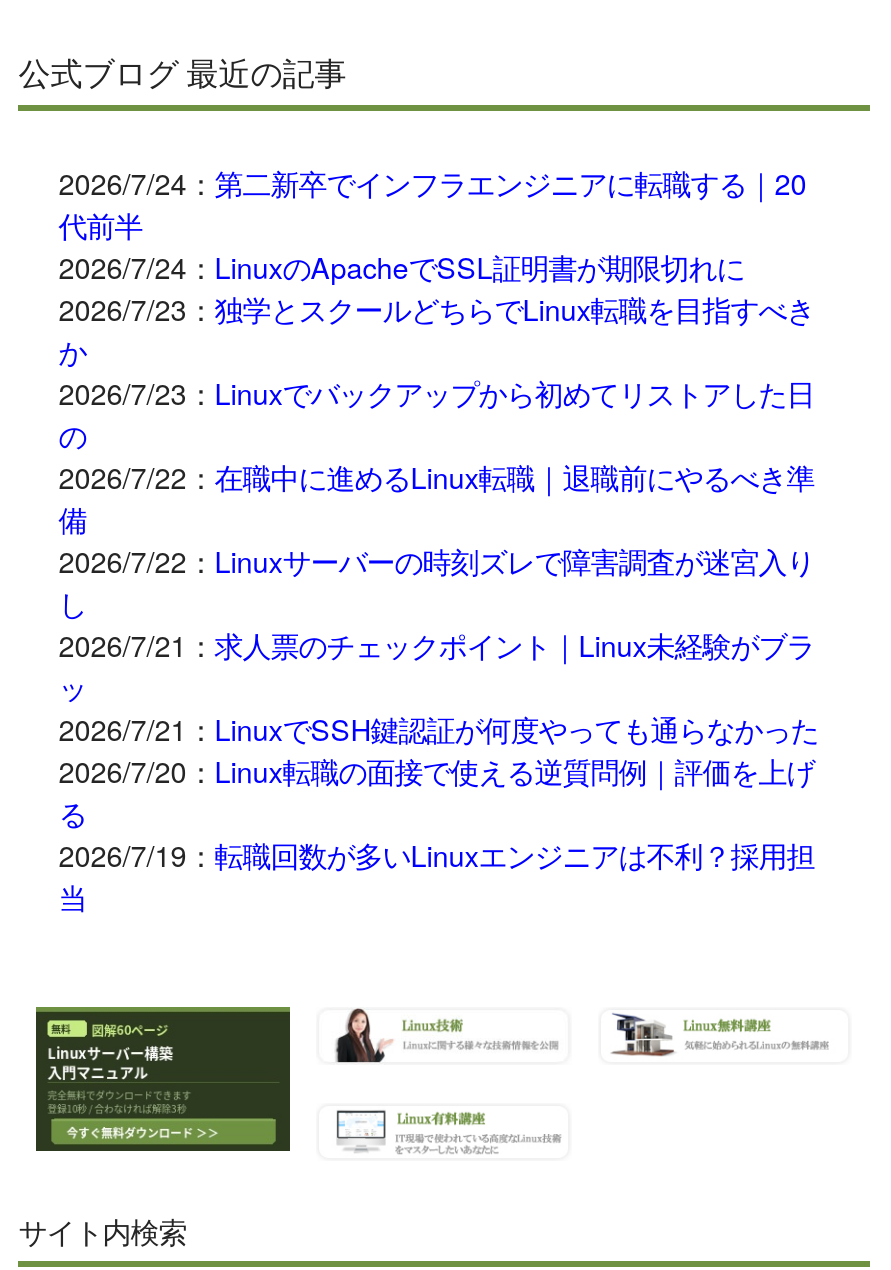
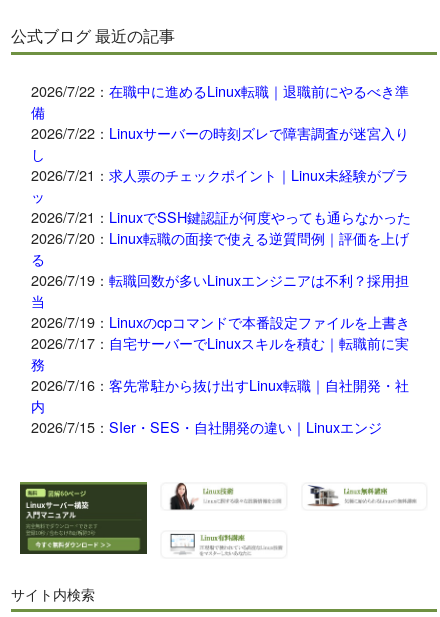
- 2026/7/24：第二新卒でインフラエンジニアに転職する｜20
- 代前半
- 2026/7/24：LinuxのApacheでSSL証明書が期限切れに
- 2026/7/23：独学とスクールどちらでLinux転職を目指すべき
- か
- 2026/7/23：Linuxでバックアップから初めてリストアした日
- の

moved up: 2026/7/22：在職中に進めるLinux転職｜退職前にやるべき準 | 備 | 2026/7/22：Linuxサーバーの時刻ズレで障害調査が迷宮入り | ... | 2026/7/19：転職回数が多いLinuxエンジニアは不利？採用担 | 当

+ 2026/7/19：Linuxのcpコマンドで本番設定ファイルを上書き
+ 2026/7/17：自宅サーバーでLinuxスキルを積む｜転職前に実
+ 務
+ 2026/7/16：客先常駐から抜け出すLinux転職｜自社開発・社
+ 内
+ 2026/7/15：SIer・SES・自社開発の違い｜Linuxエンジ
